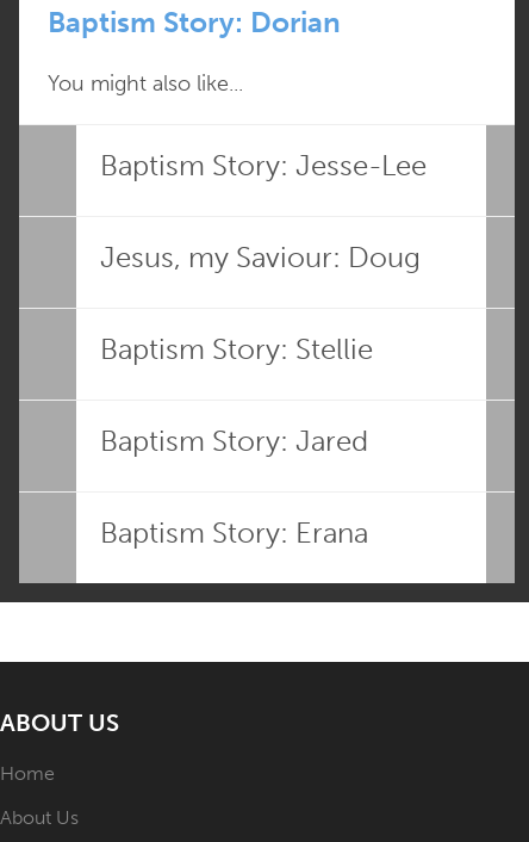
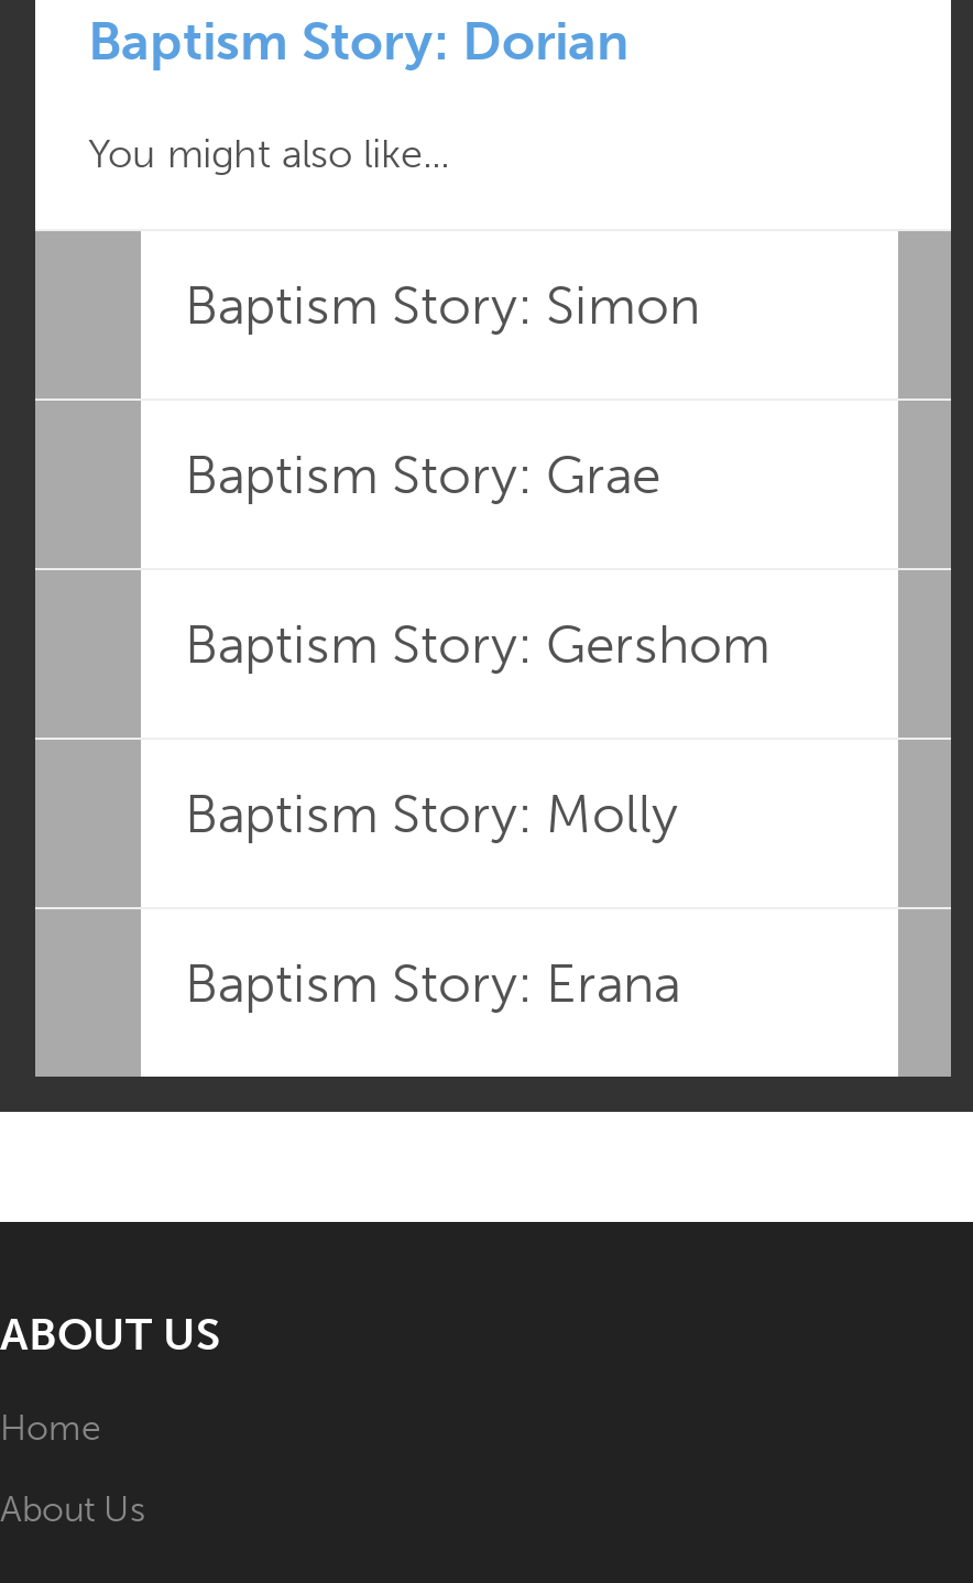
- Baptism Story: Jesse-Lee
+ Baptism Story: Simon

- Jesus, my Saviour: Doug
+ Baptism Story: Grae

- Baptism Story: Stellie
+ Baptism Story: Gershom

- Baptism Story: Jared
+ Baptism Story: Molly
